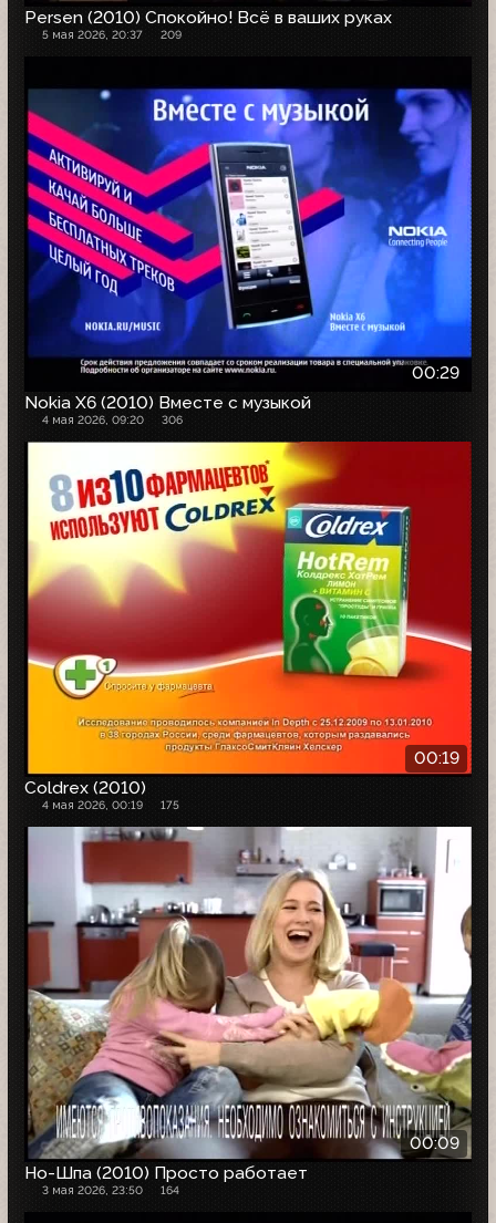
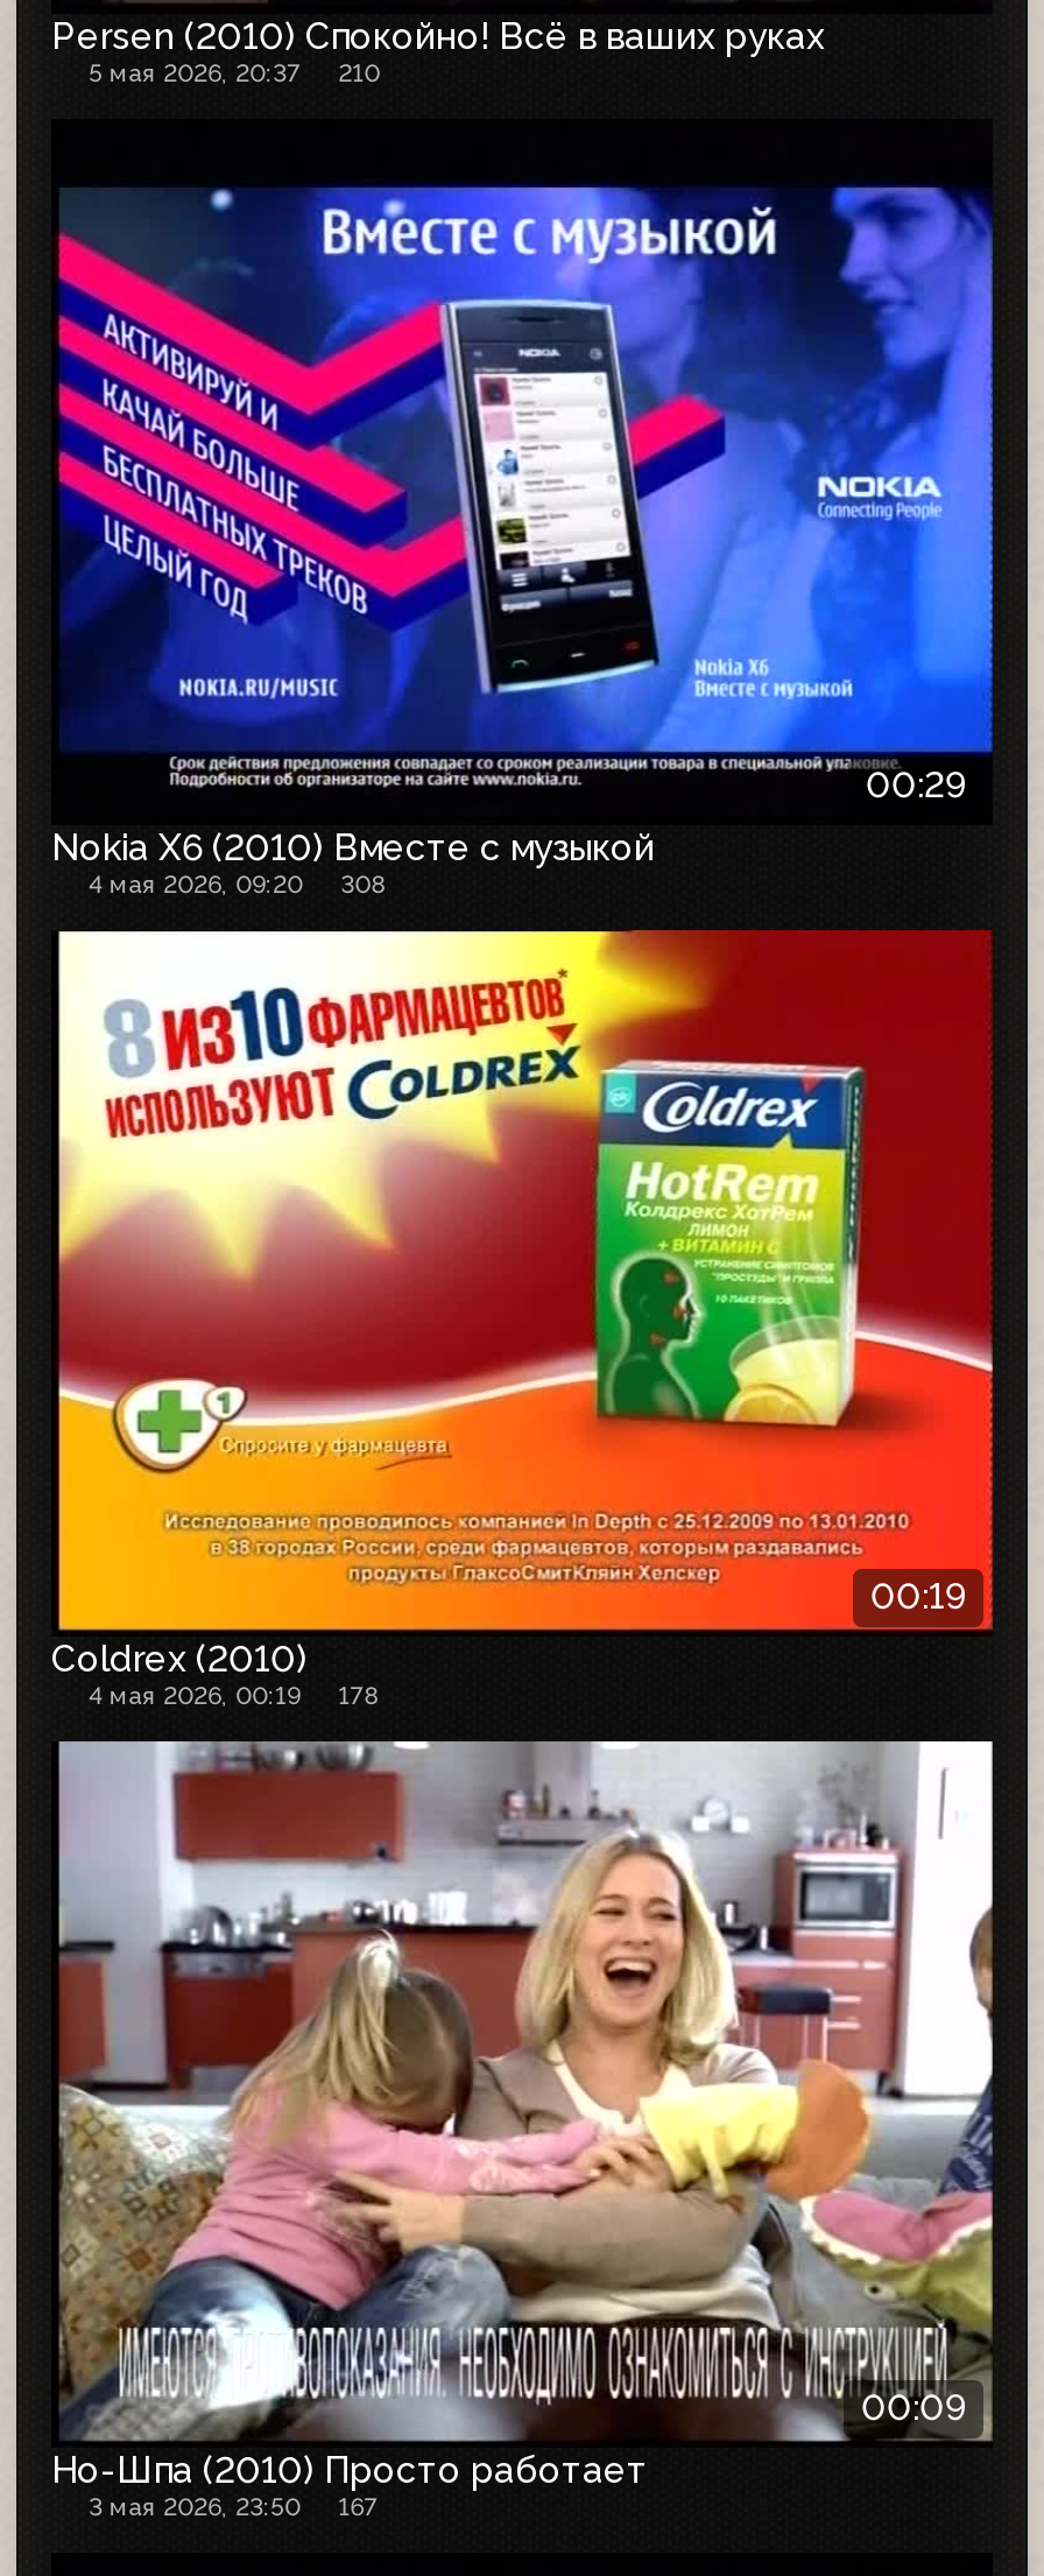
- 5 мая 2026, 20:37 209
+ 5 мая 2026, 20:37 210

- 4 мая 2026, 09:20 306
+ 4 мая 2026, 09:20 308

- 4 мая 2026, 00:19 175
+ 4 мая 2026, 00:19 178

- 3 мая 2026, 23:50 164
+ 3 мая 2026, 23:50 167
